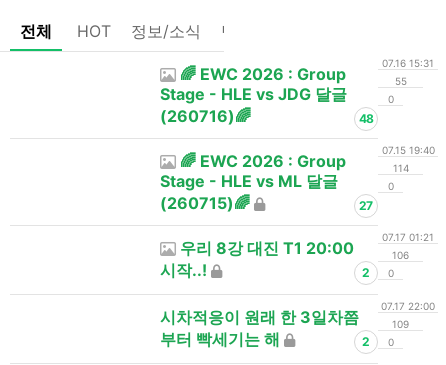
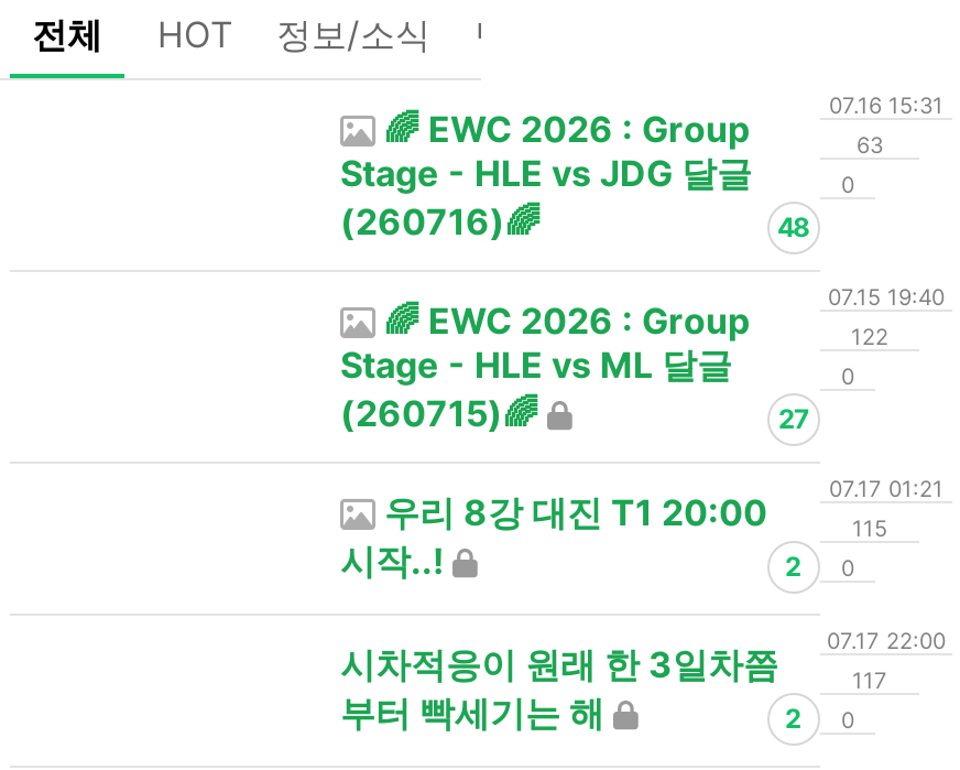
- 55
+ 63

- 114
+ 122

- 106
+ 115

- 109
+ 117
